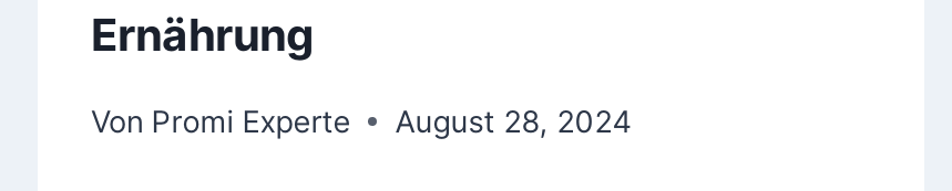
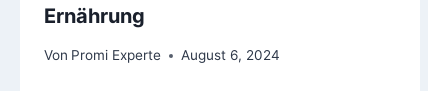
- Von Promi Experte August 28, 2024
+ Von Promi Experte August 6, 2024
